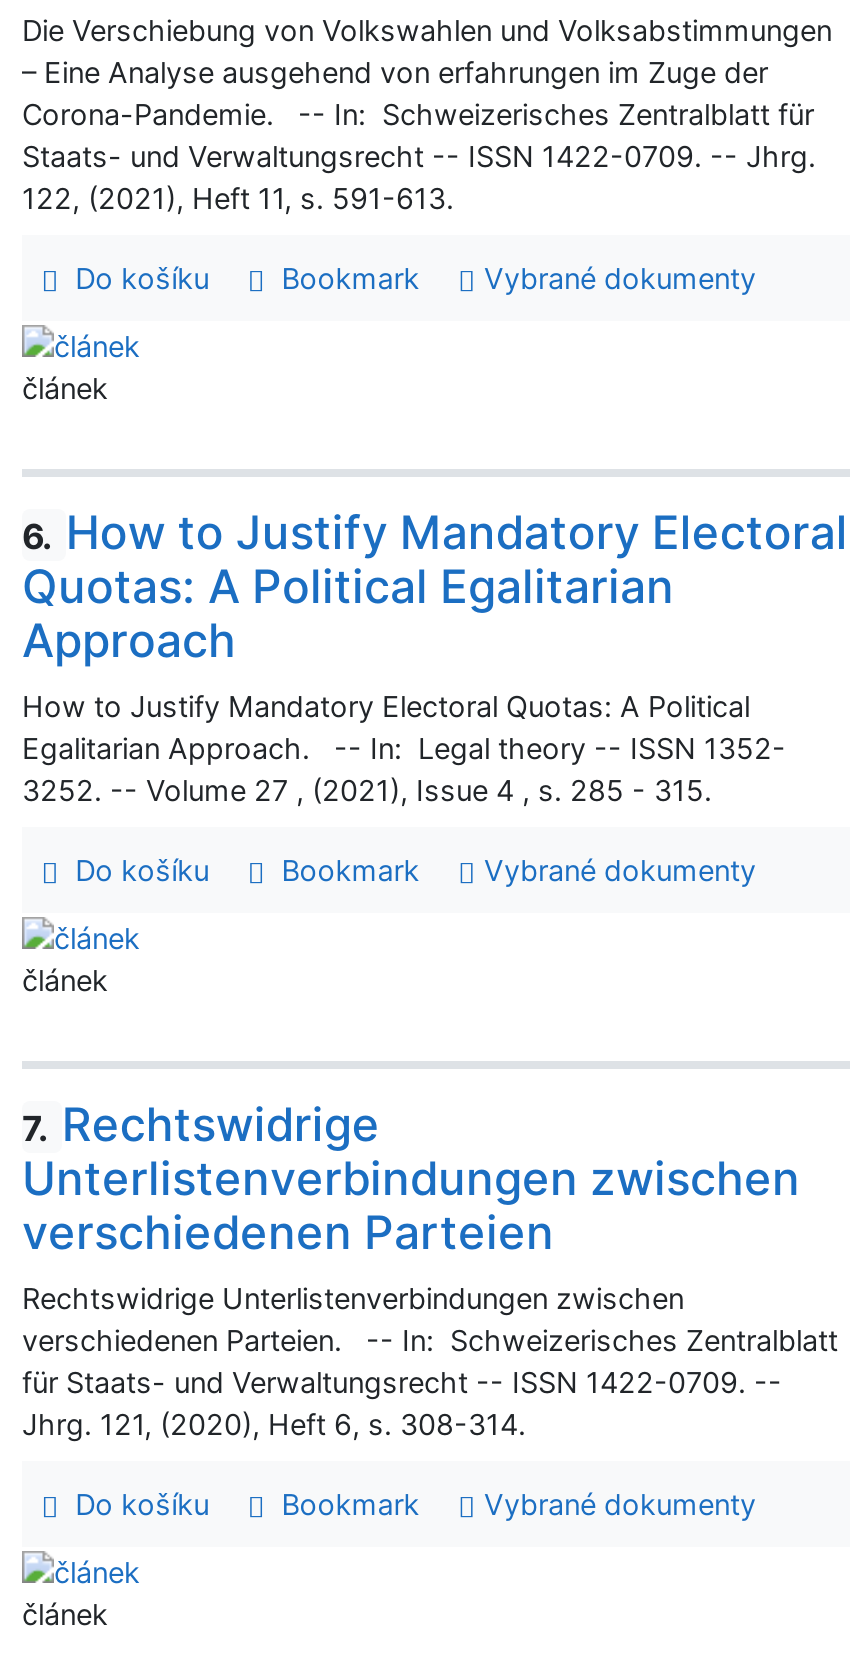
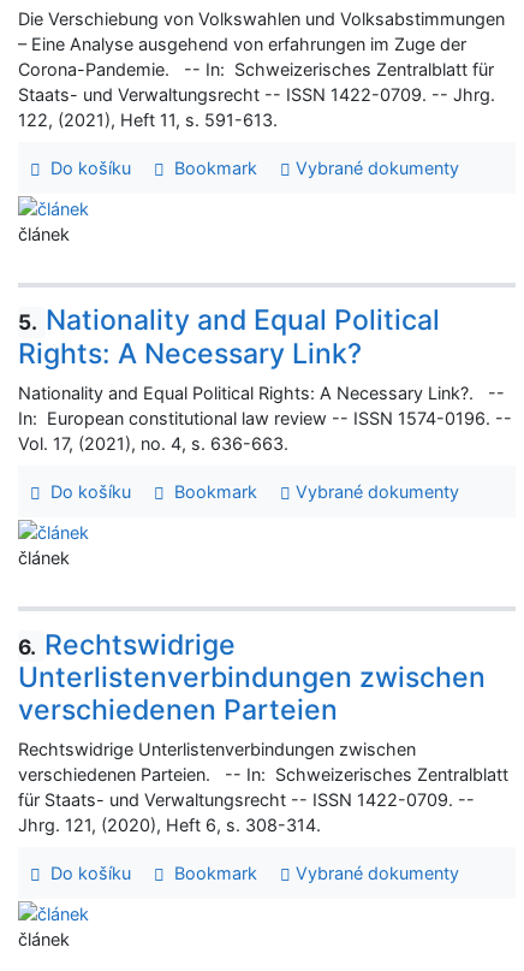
- 6. How to Justify Mandatory Electoral
- Quotas: A Political Egalitarian
- Approach
- How to Justify Mandatory Electoral Quotas: A Political
- Egalitarian Approach. -- In: Legal theory -- ISSN 1352-
- 3252. -- Volume 27 , (2021), Issue 4 , s. 285 - 315.
+ 5. Nationality and Equal Political
+ Rights: A Necessary Link?
+ Nationality and Equal Political Rights: A Necessary Link?. --
+ In: European constitutional law review -- ISSN 1574-0196. --
+ Vol. 17, (2021), no. 4, s. 636-663.

- 7. Rechtswidrige
+ 6. Rechtswidrige
